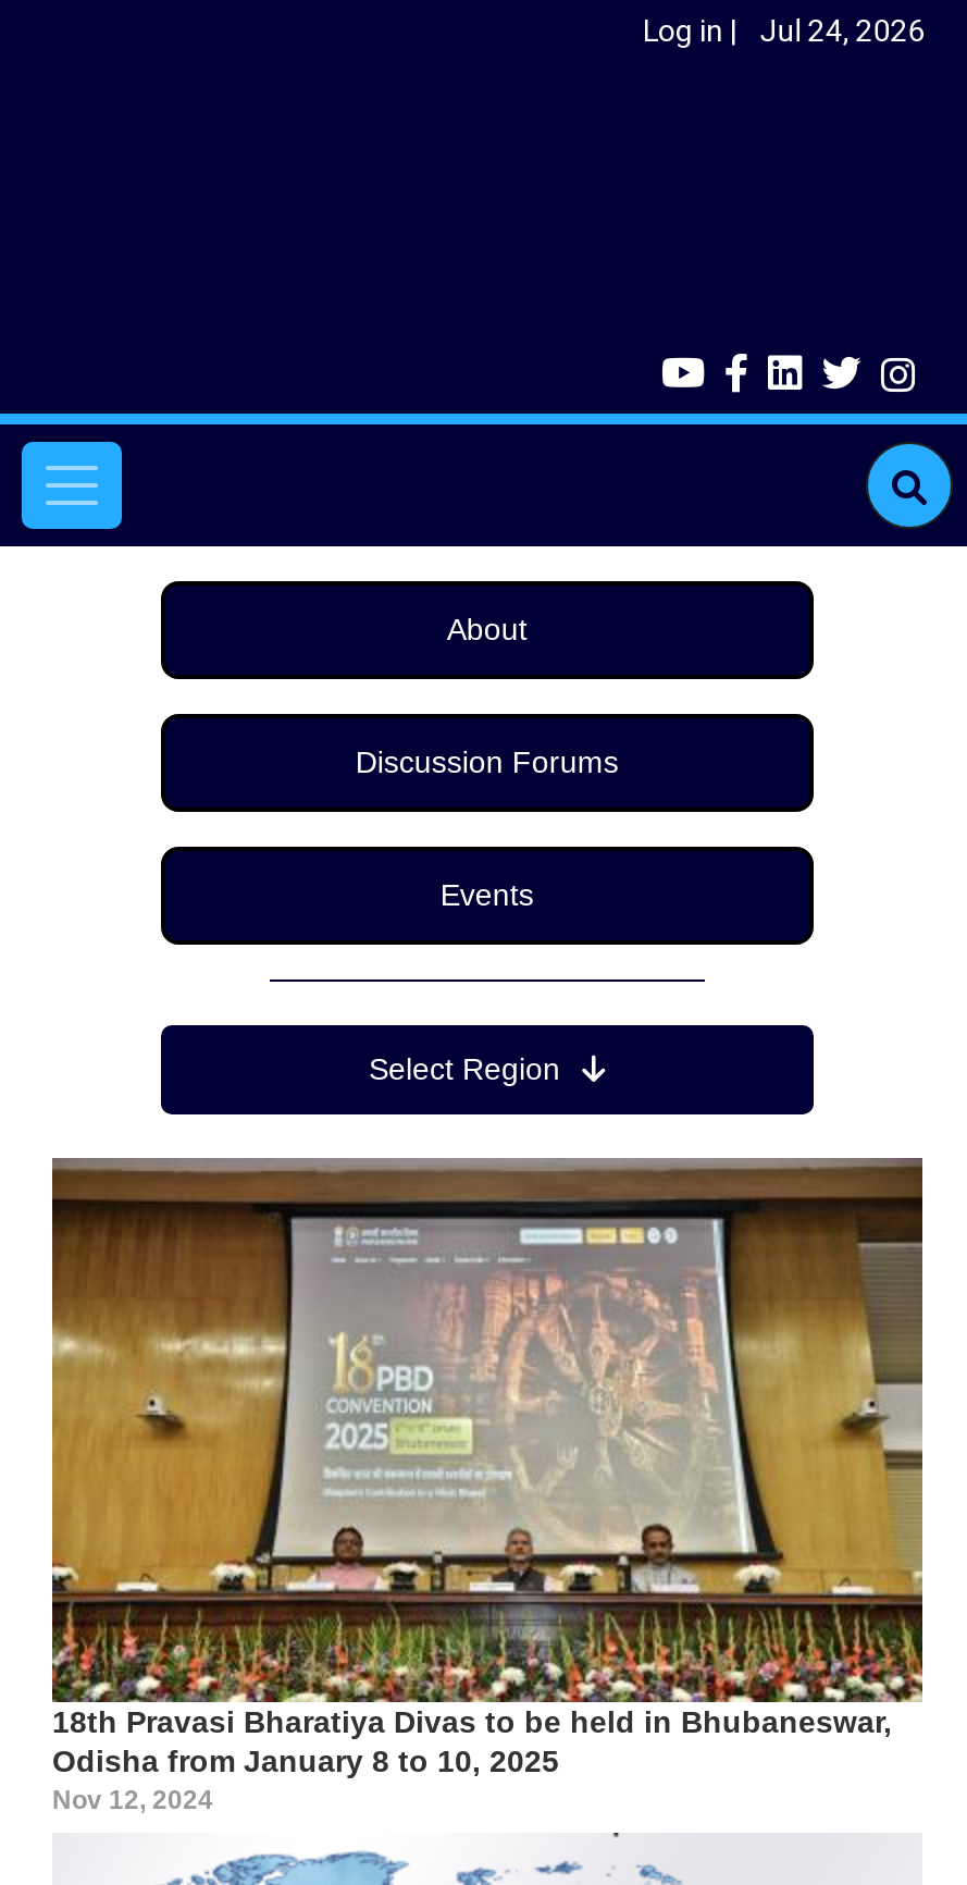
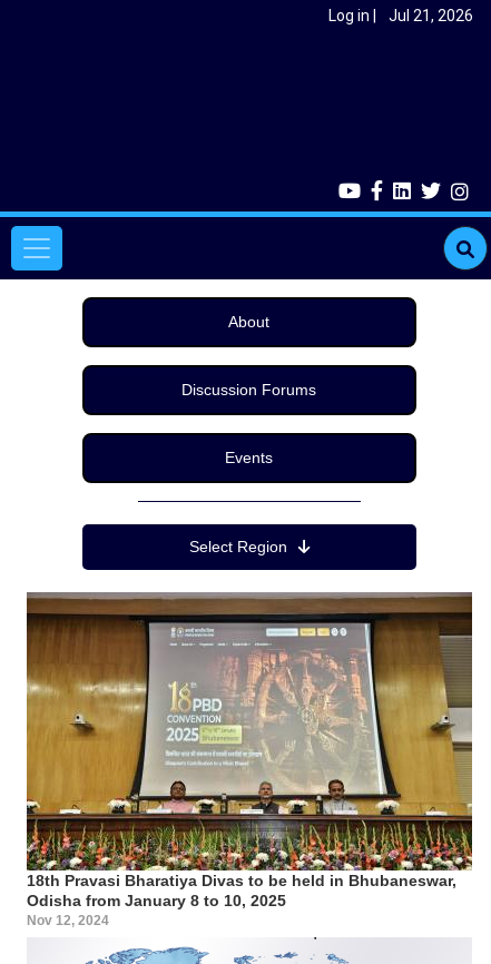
- Log in Jul 24, 2026
+ Log in Jul 21, 2026
